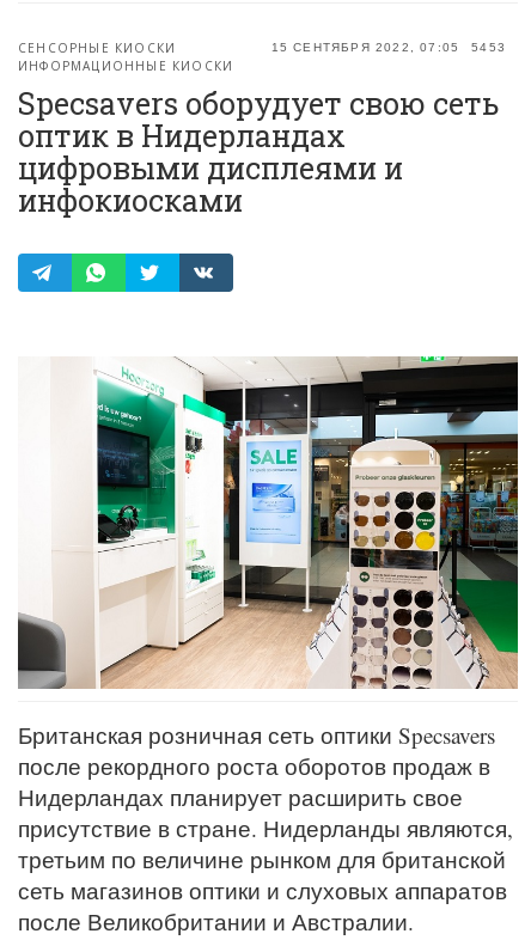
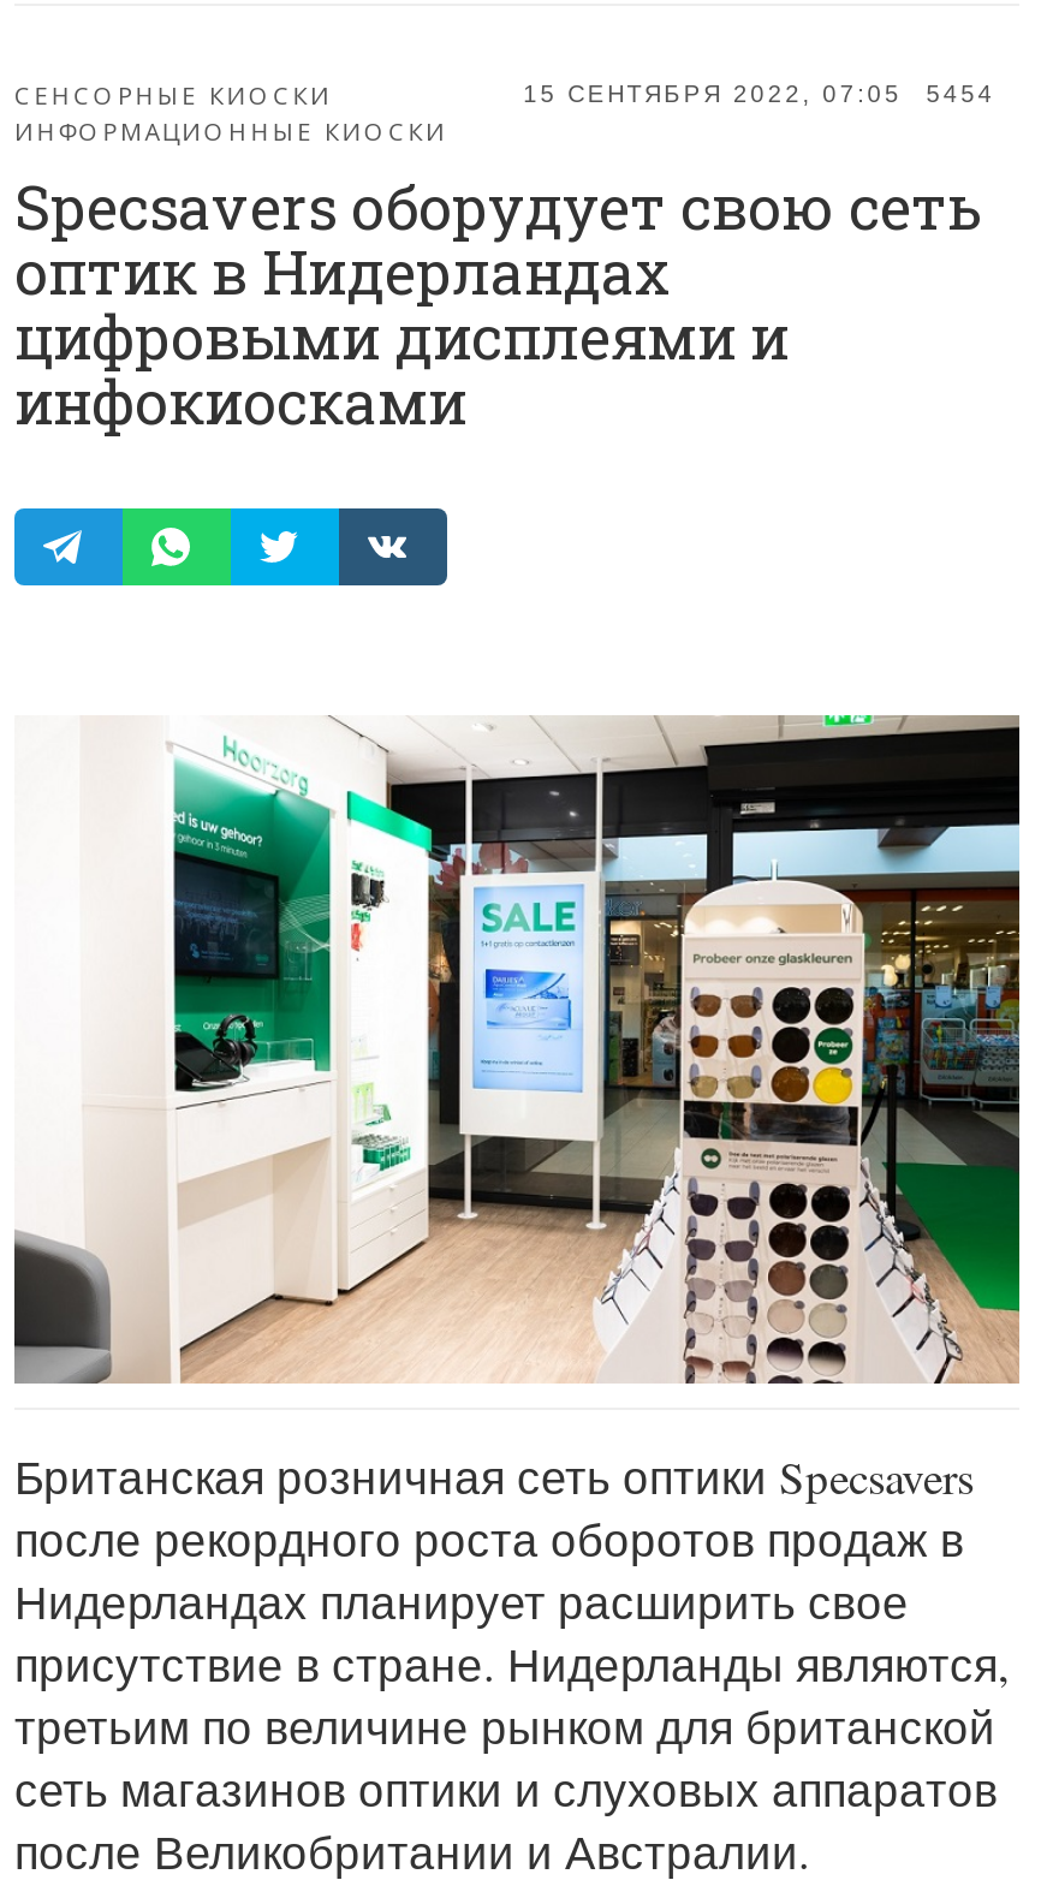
- 15 СЕНТЯБРЯ 2022, 07:05 5453
+ 15 СЕНТЯБРЯ 2022, 07:05 5454
